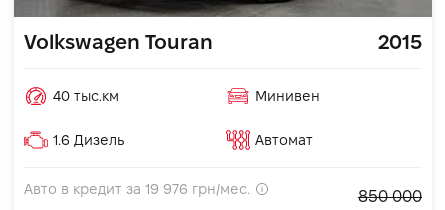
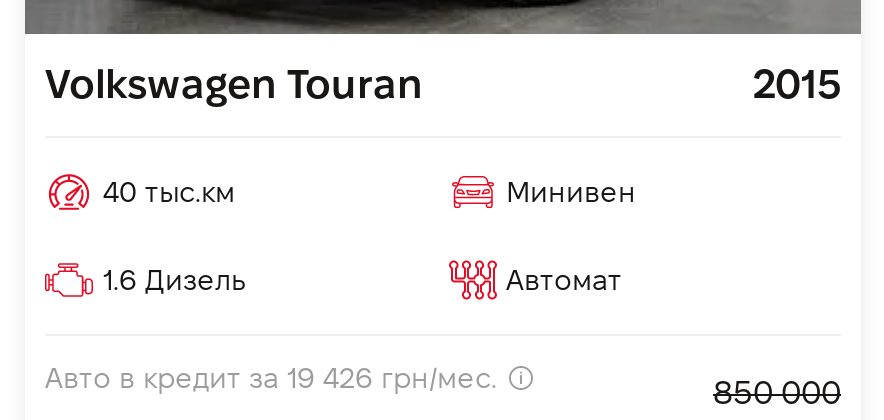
- Авто в кредит за 19 976 грн/мес.
+ Авто в кредит за 19 426 грн/мес.
